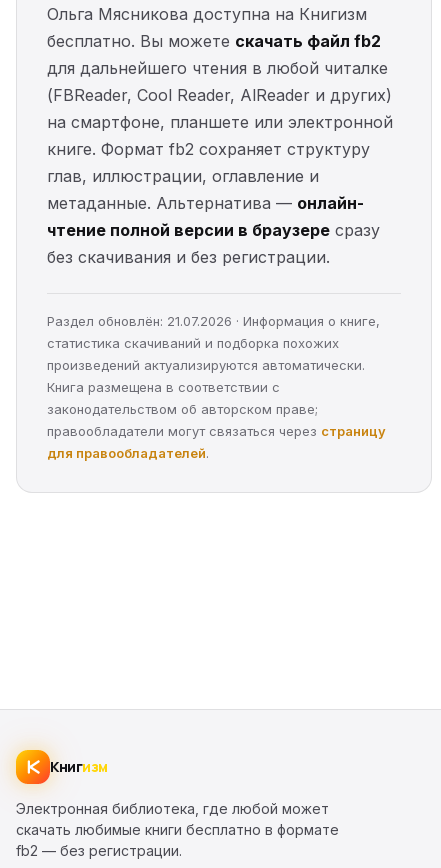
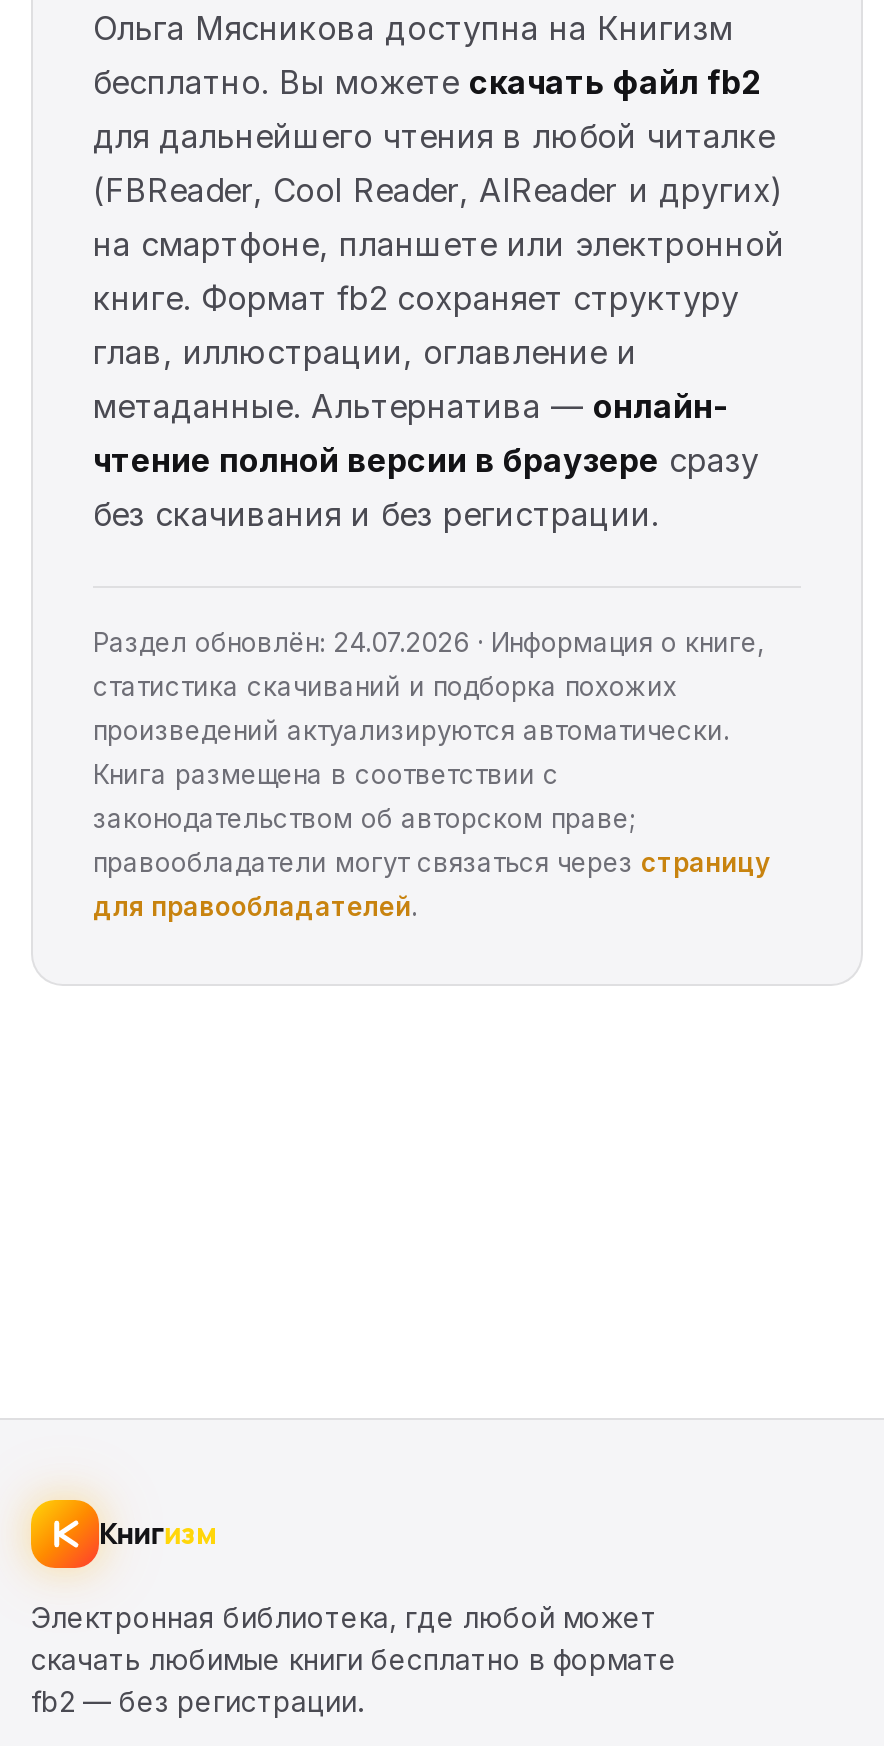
- Раздел обновлён: 21.07.2026 · Информация о книге,
+ Раздел обновлён: 24.07.2026 · Информация о книге,
